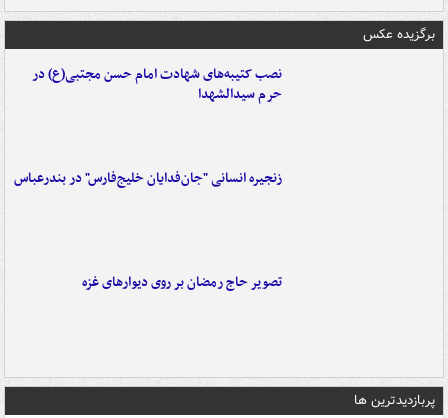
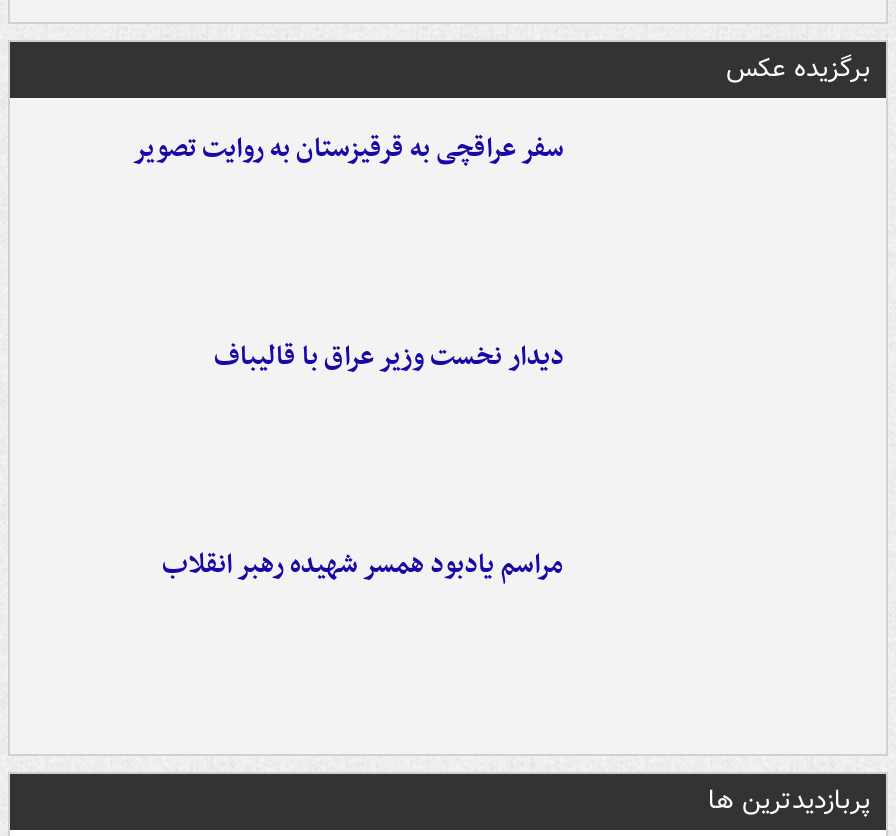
- نصب کتیبه‌های شهادت امام حسن مجتبی(ع) در
- حرم سیدالشهدا
+ سفر عراقچی به قرقیزستان به روایت تصویر

- زنجیره انسانی "جان‌فدایان خلیج‌فارس" در بندرعباس
+ دیدار نخست وزیر عراق با قالیباف

- تصویر حاج رمضان بر روی دیوارهای غزه
+ مراسم یادبود همسر شهیده رهبر انقلاب
